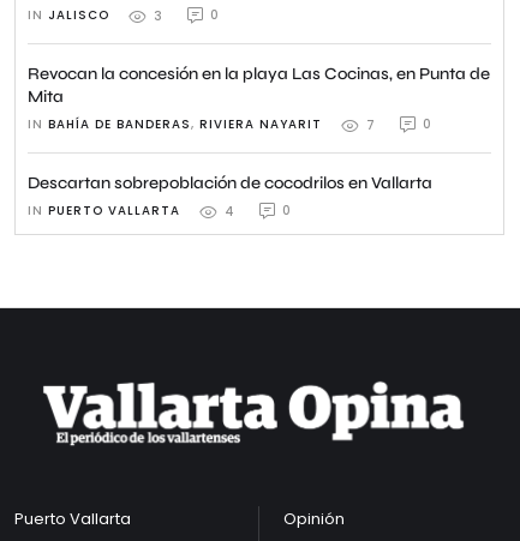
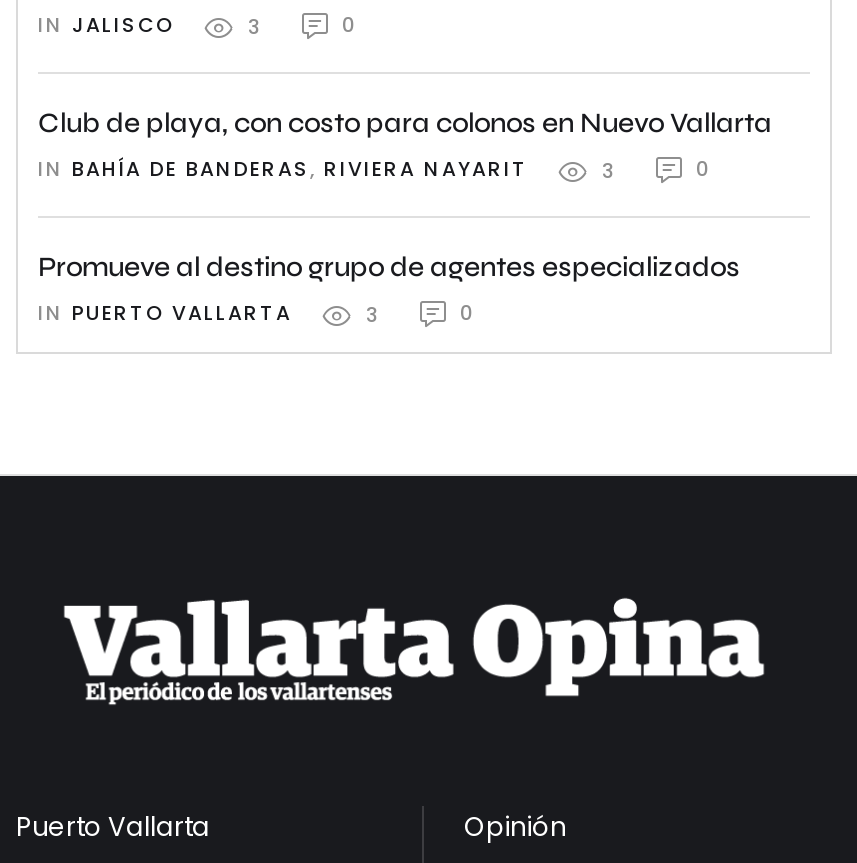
- Revocan la concesión en la playa Las Cocinas, en Punta de
- Mita
+ Club de playa, con costo para colonos en Nuevo Vallarta

- 7
+ 3

- Descartan sobrepoblación de cocodrilos en Vallarta
+ Promueve al destino grupo de agentes especializados

- 4
+ 3
